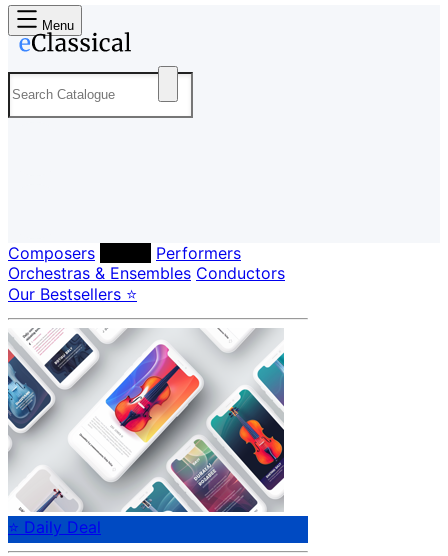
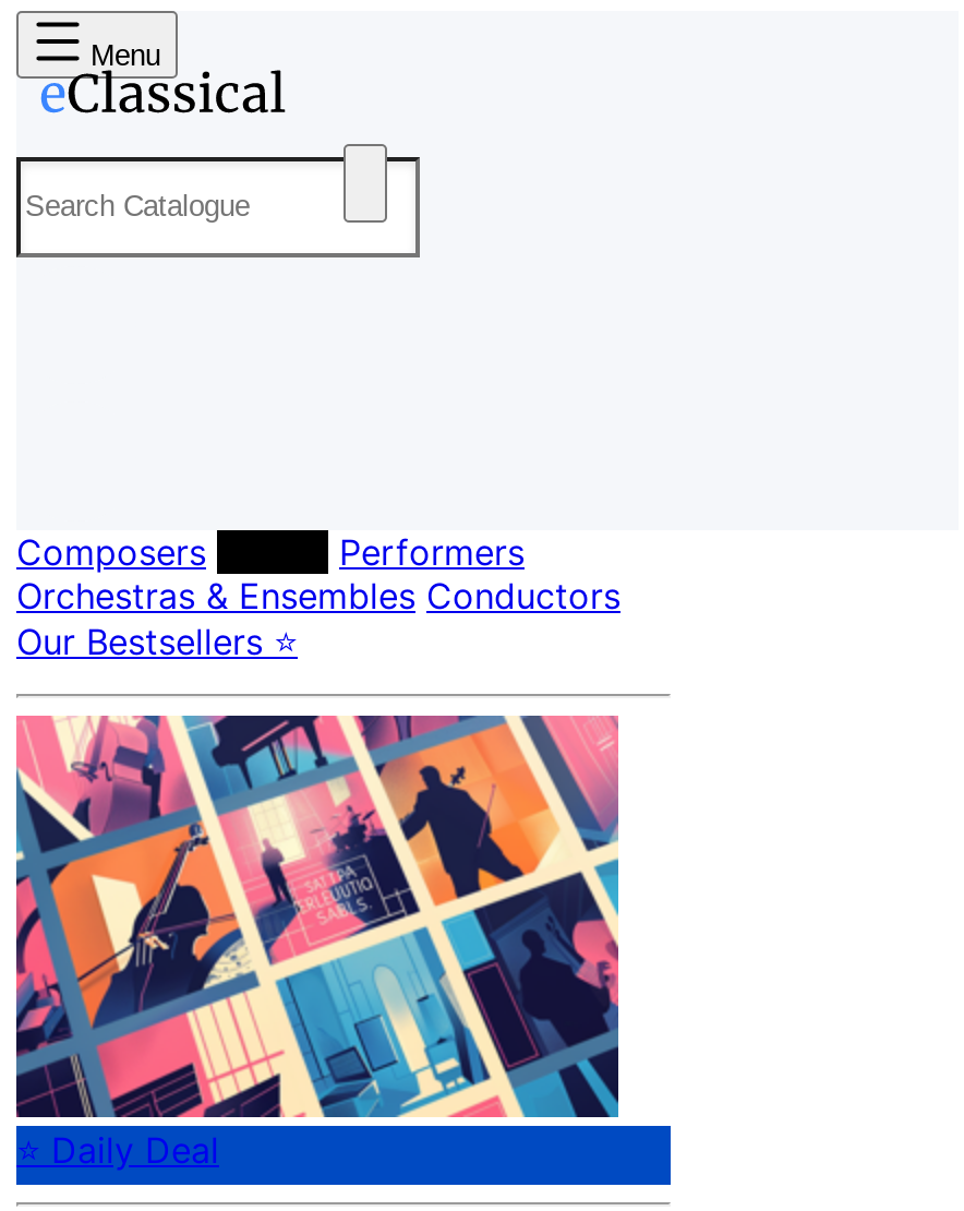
- [image]
+ [image]
